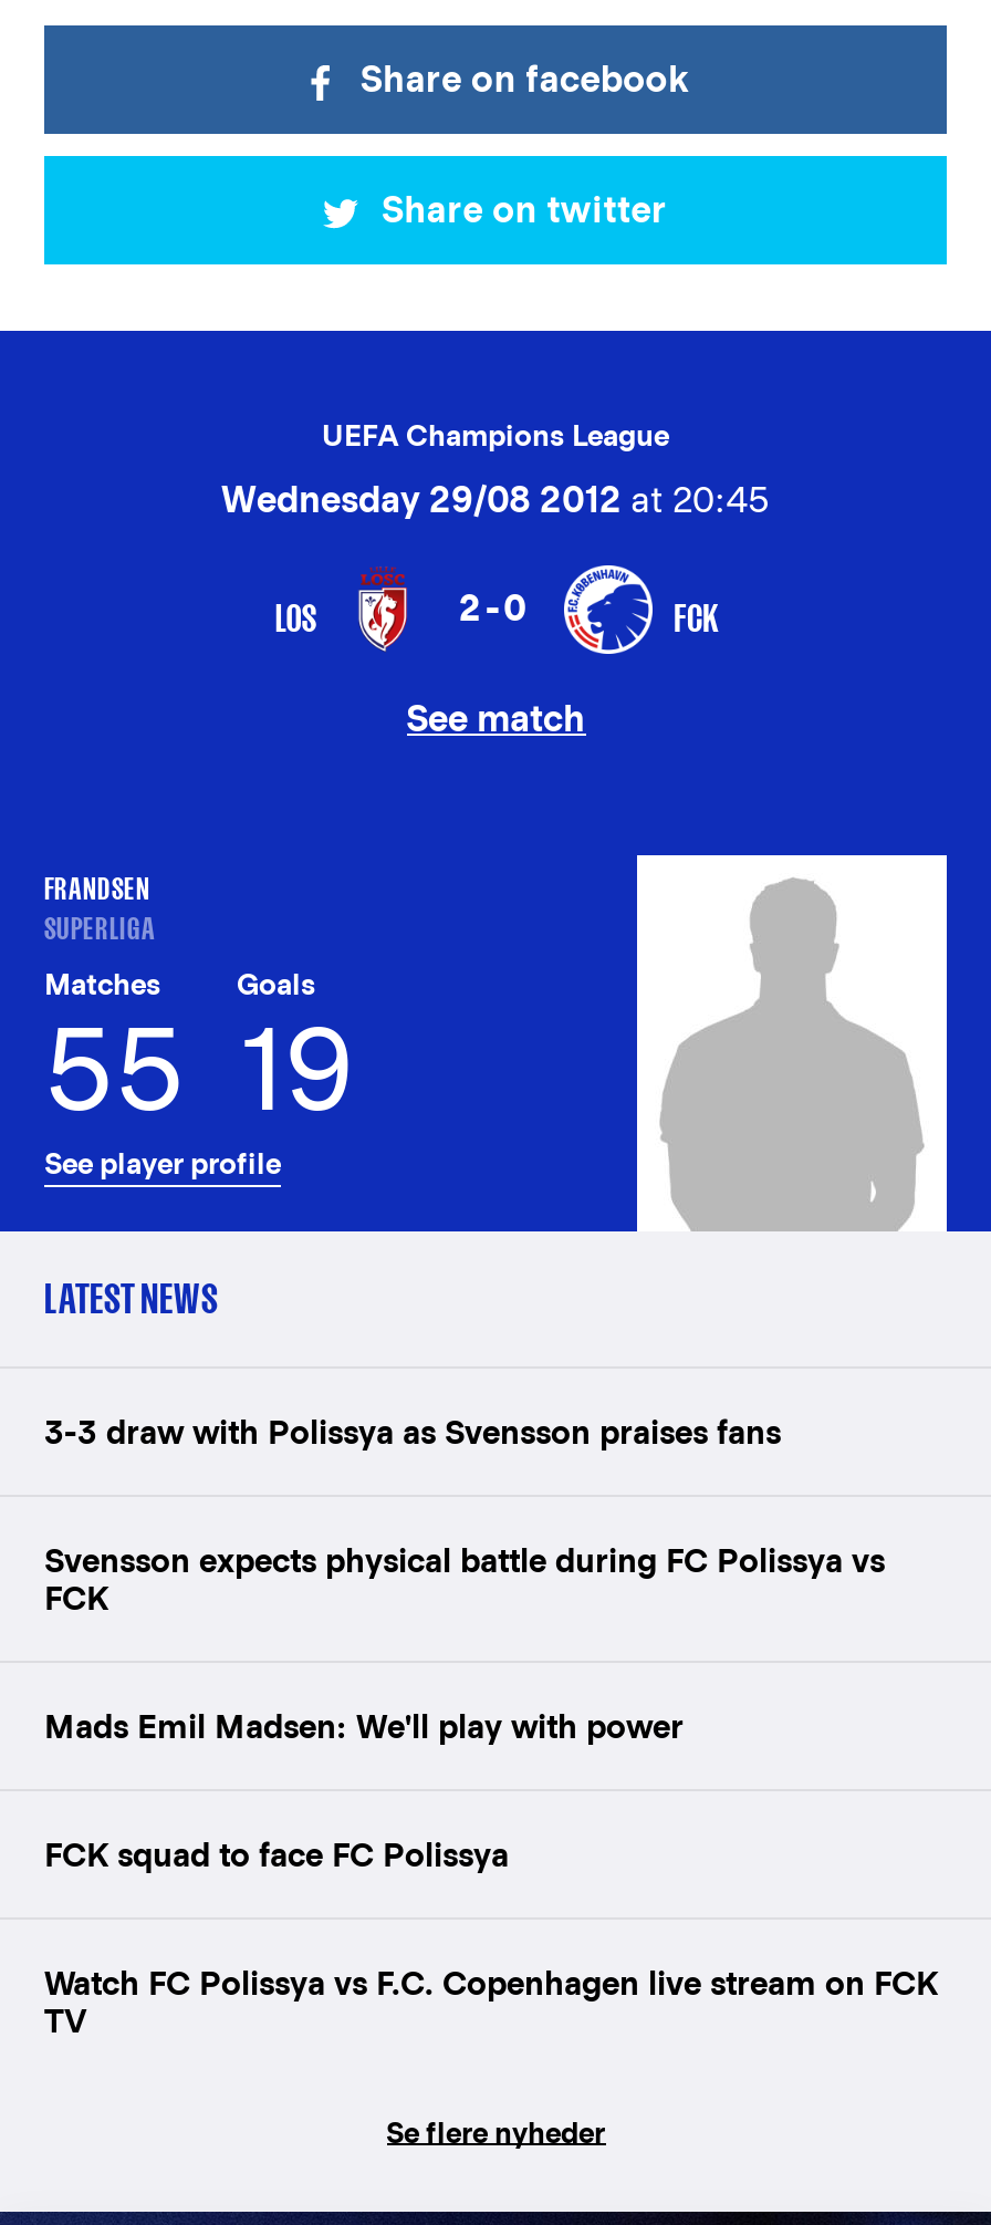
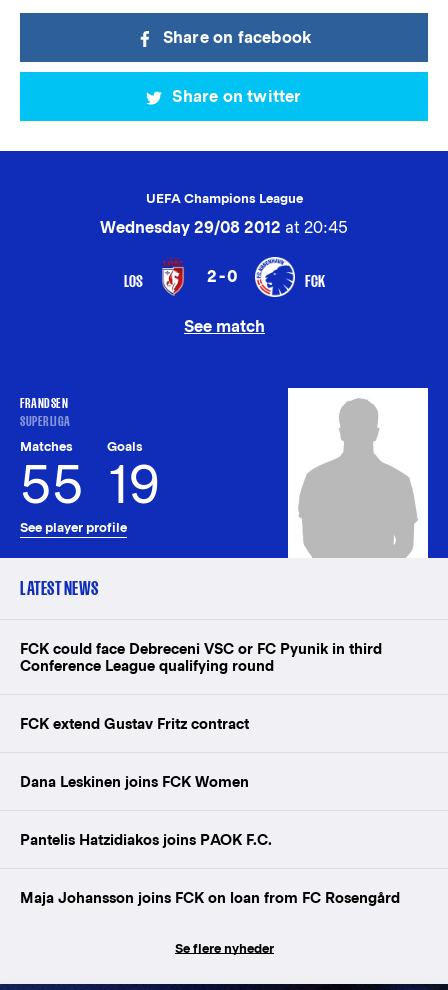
- 3-3 draw with Polissya as Svensson praises fans
+ FCK could face Debreceni VSC or FC Pyunik in third
+ Conference League qualifying round

- Svensson expects physical battle during FC Polissya vs
- FCK
+ FCK extend Gustav Fritz contract

- Mads Emil Madsen: We'll play with power
+ Dana Leskinen joins FCK Women

- FCK squad to face FC Polissya
+ Pantelis Hatzidiakos joins PAOK F.C.

- Watch FC Polissya vs F.C. Copenhagen live stream on FCK
- TV
+ Maja Johansson joins FCK on loan from FC Rosengård
